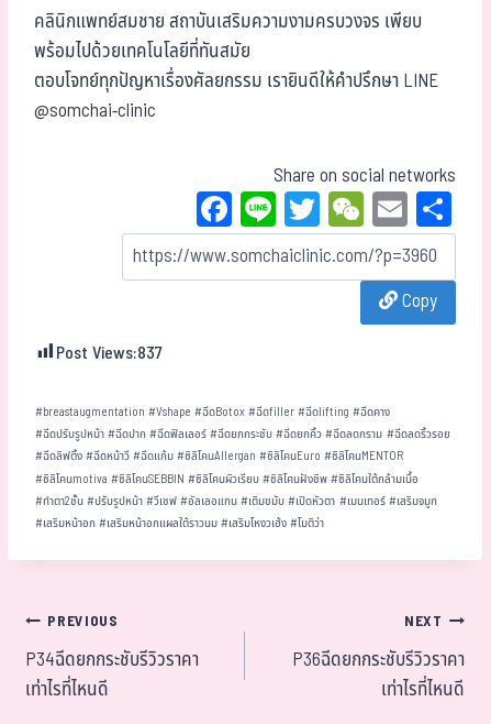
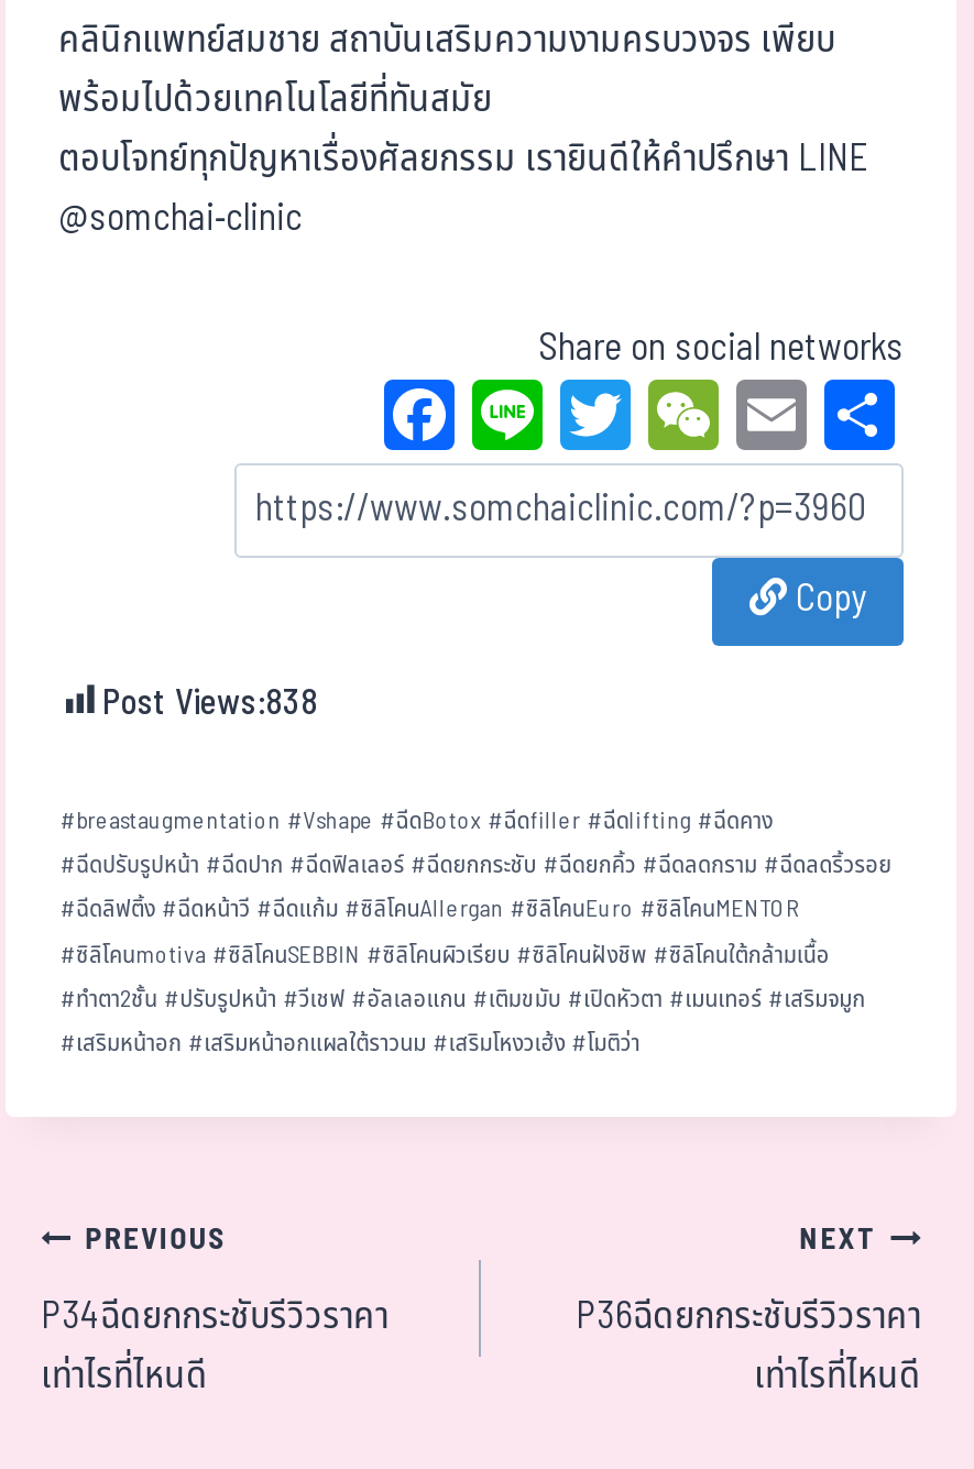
- Post Views:837
+ Post Views:838
